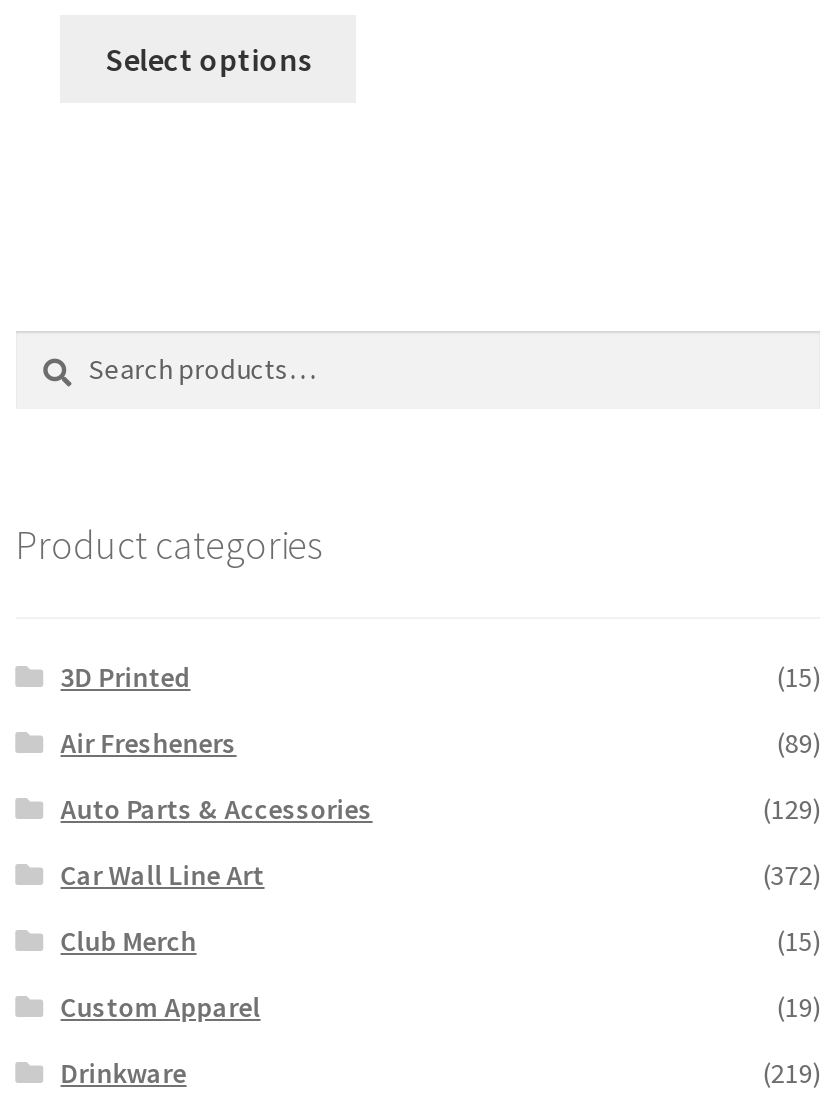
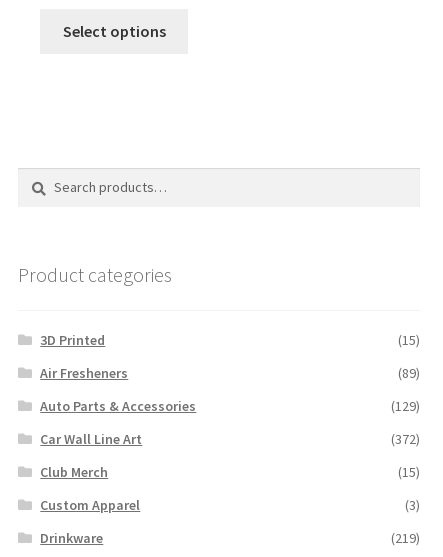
- (19)
+ (3)
